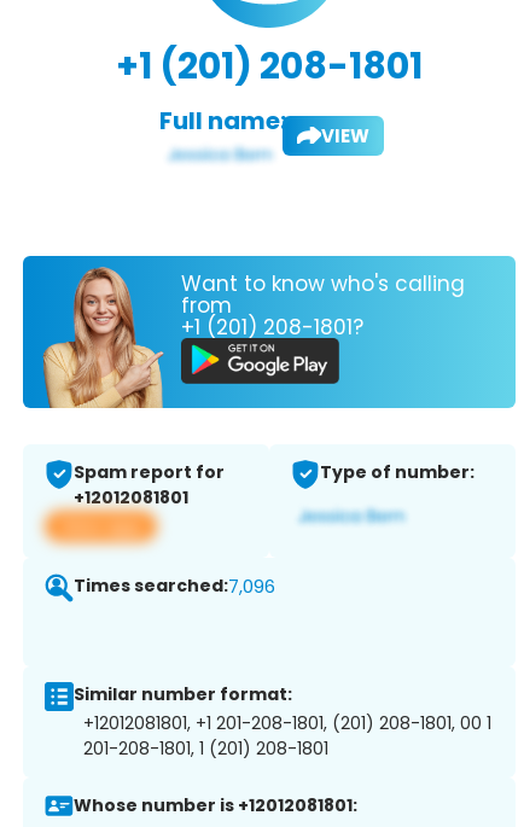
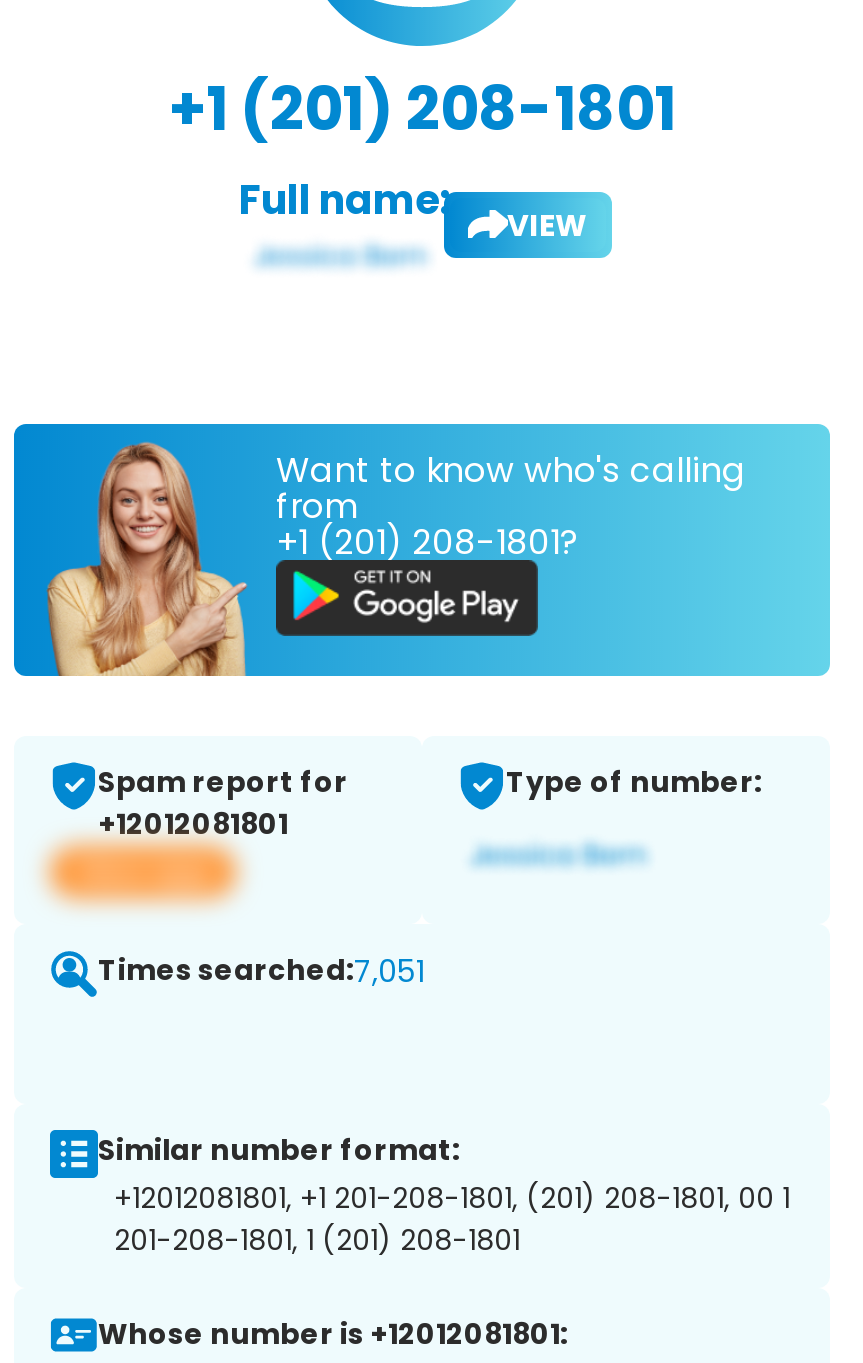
- Times searched:7,096
+ Times searched:7,051
